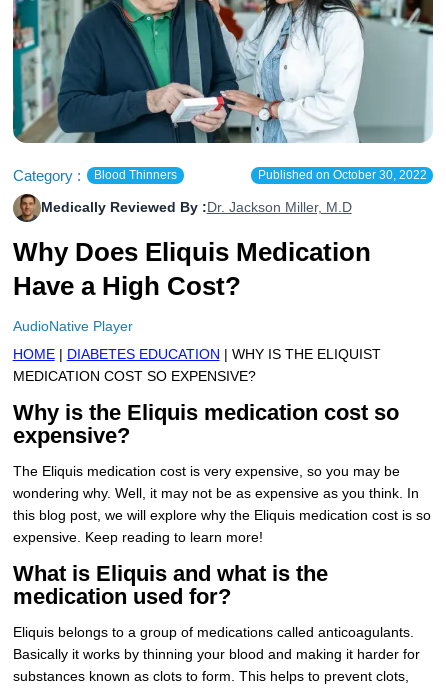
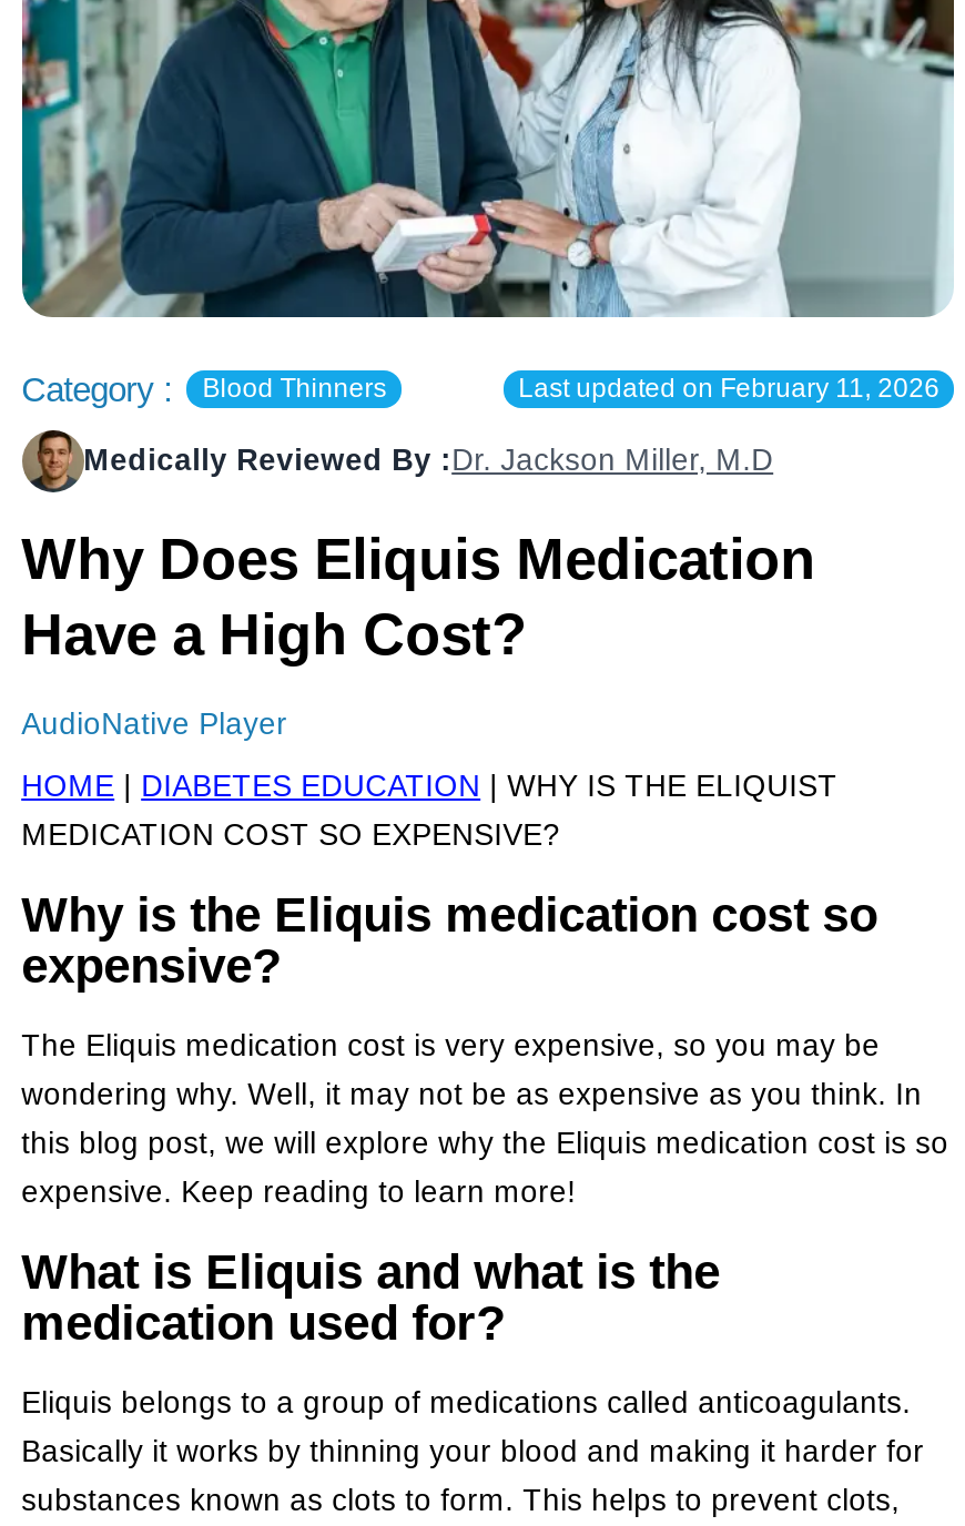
- Published onOctober 30, 2022
+ Last updated onFebruary 11, 2026
